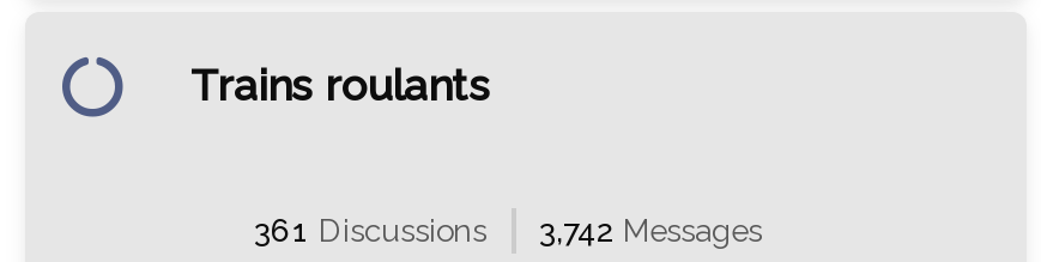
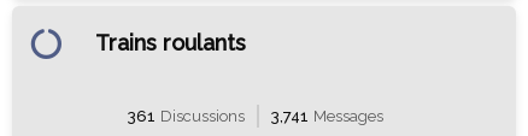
- 361 Discussions 3,742 Messages
+ 361 Discussions 3,741 Messages
